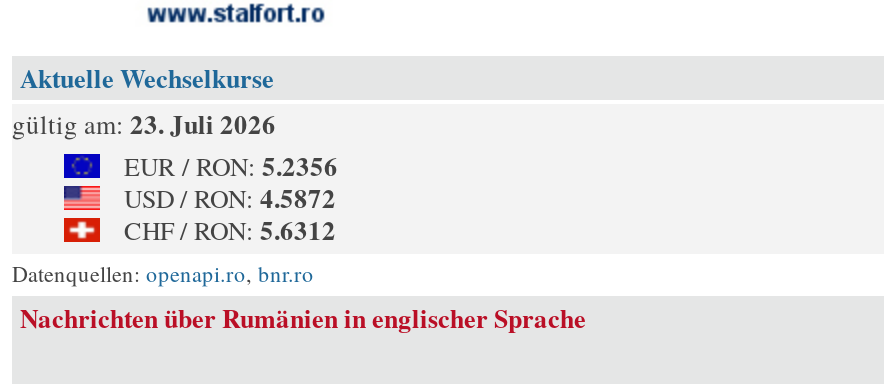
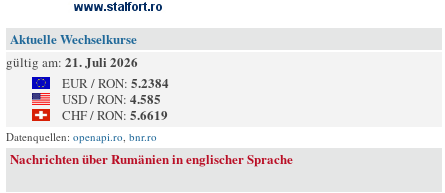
- gültig am: 23. Juli 2026
+ gültig am: 21. Juli 2026

- EUR / RON: 5.2356
+ EUR / RON: 5.2384

- USD / RON: 4.5872
+ USD / RON: 4.585

- CHF / RON: 5.6312
+ CHF / RON: 5.6619
